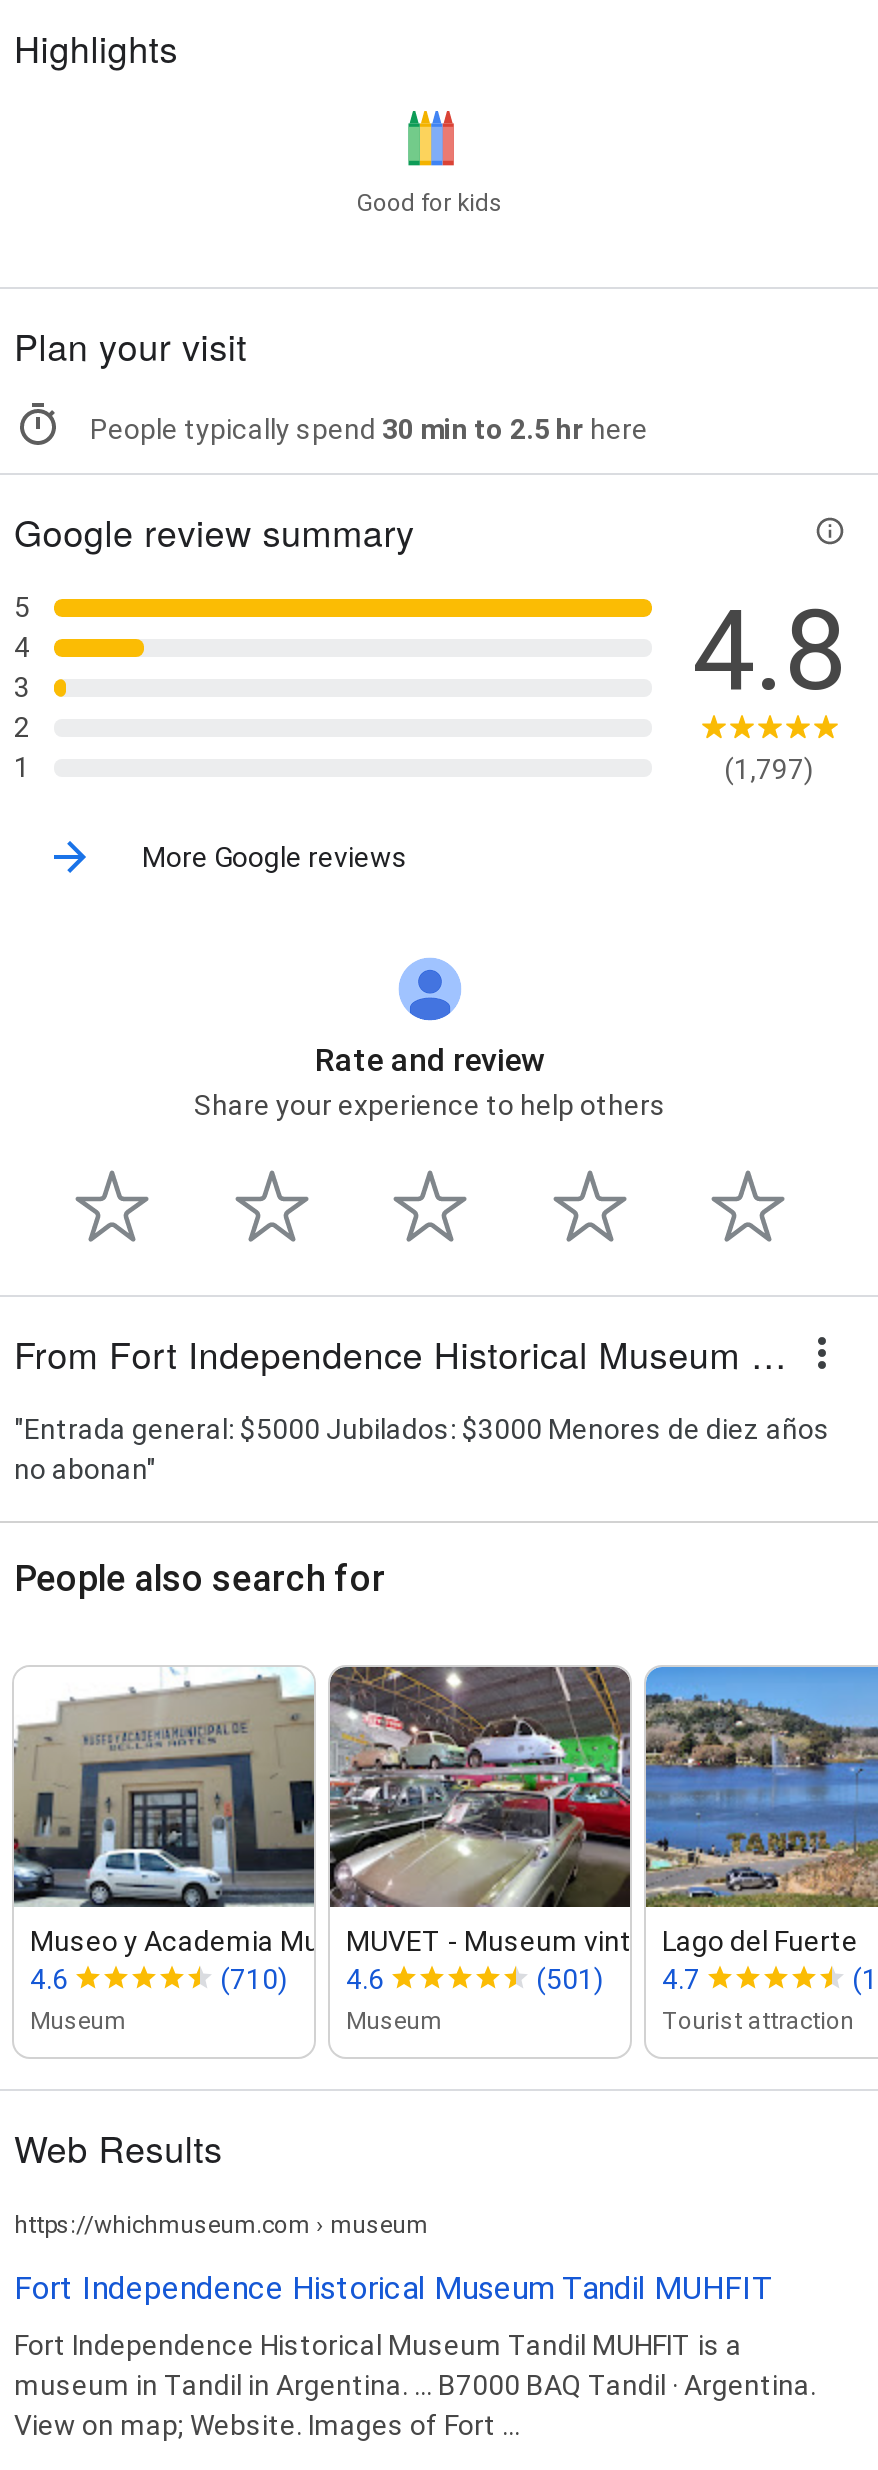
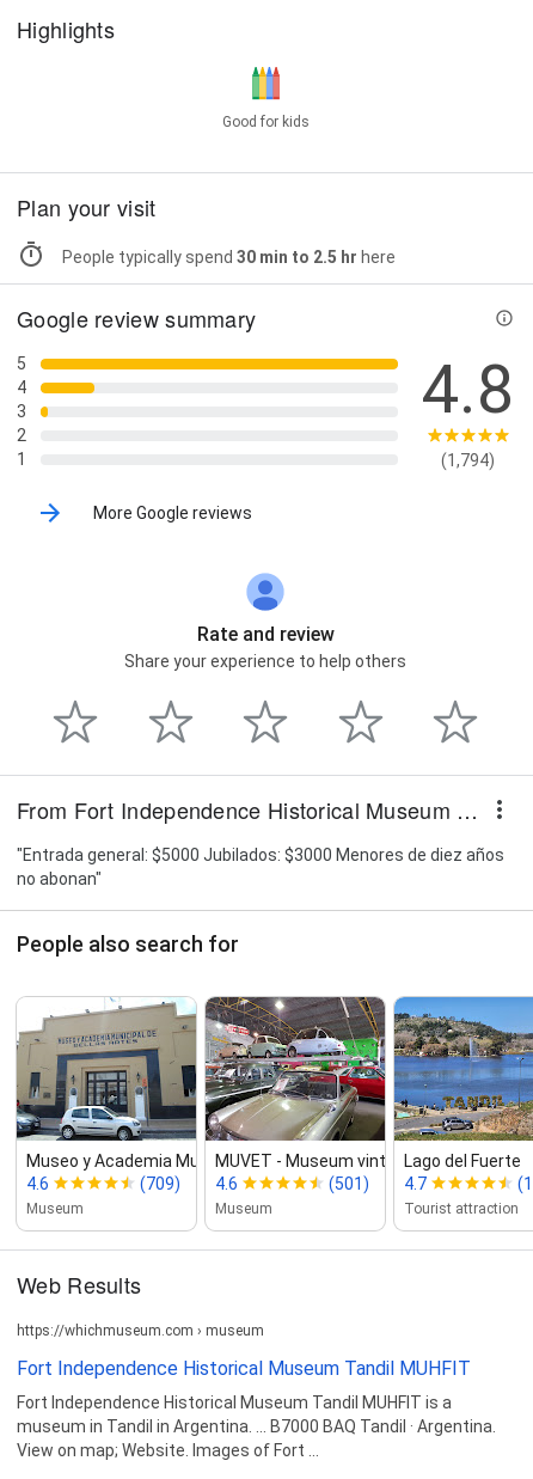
- (1,797)
+ (1,794)

- (710) 4.6
+ (709) 4.6
